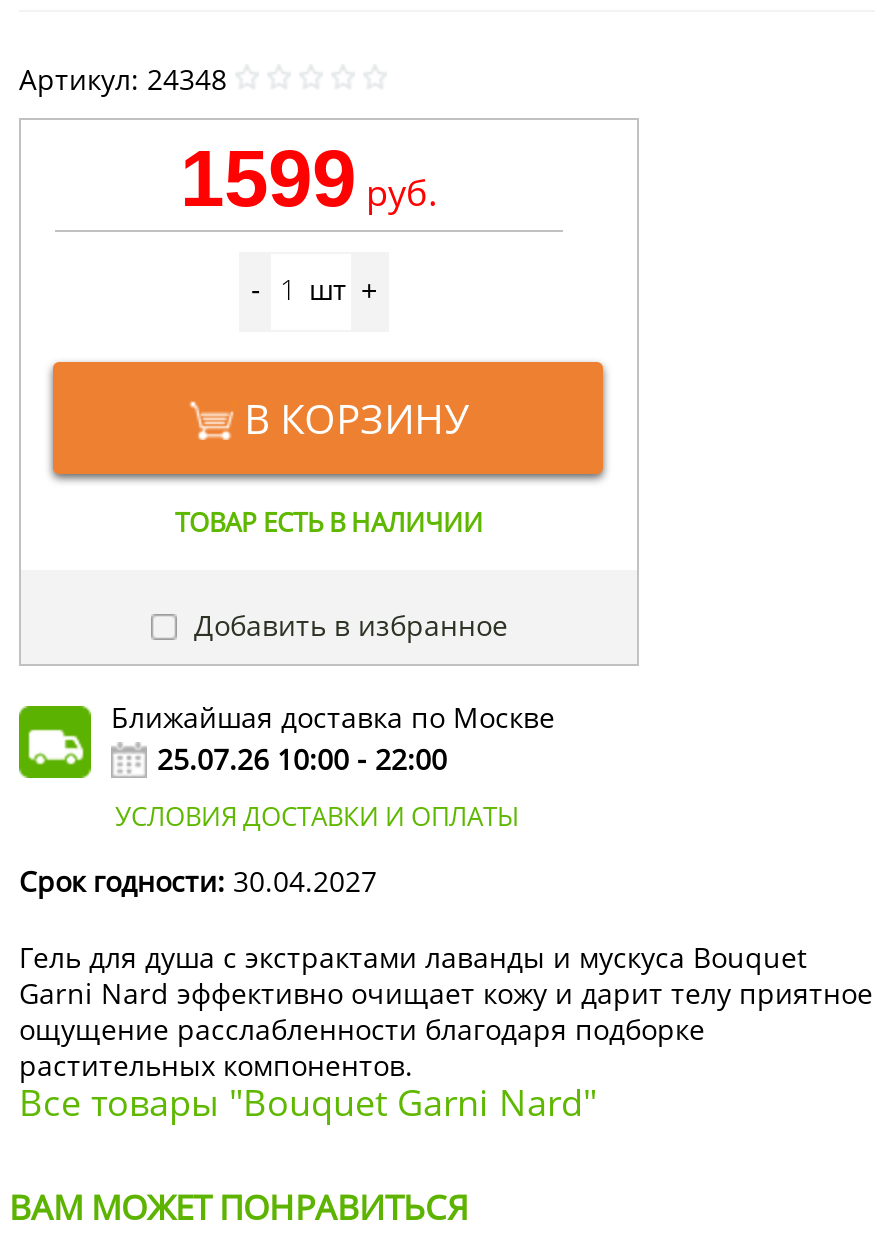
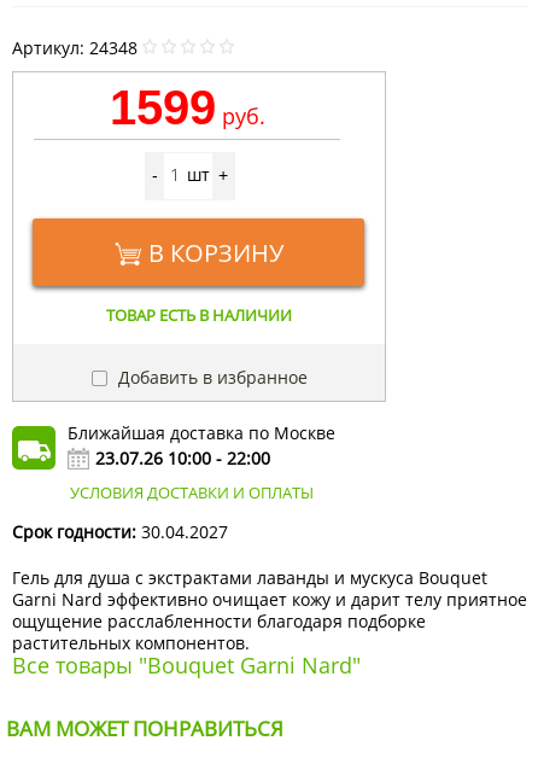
- 25.07.26 10:00 - 22:00
+ 23.07.26 10:00 - 22:00
